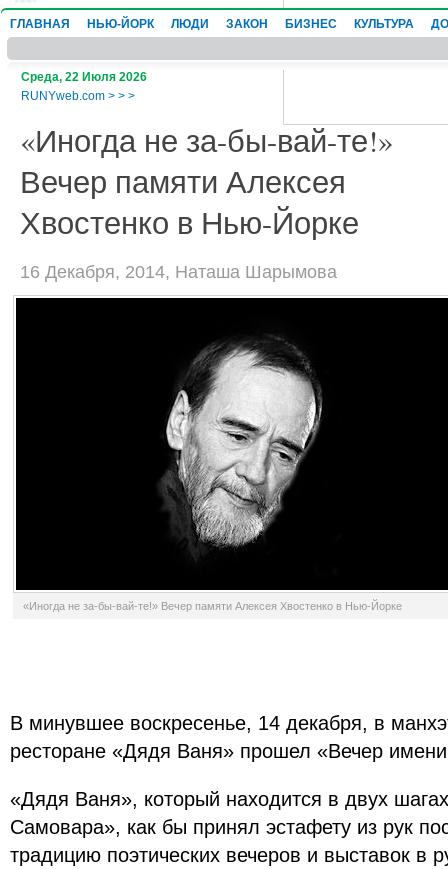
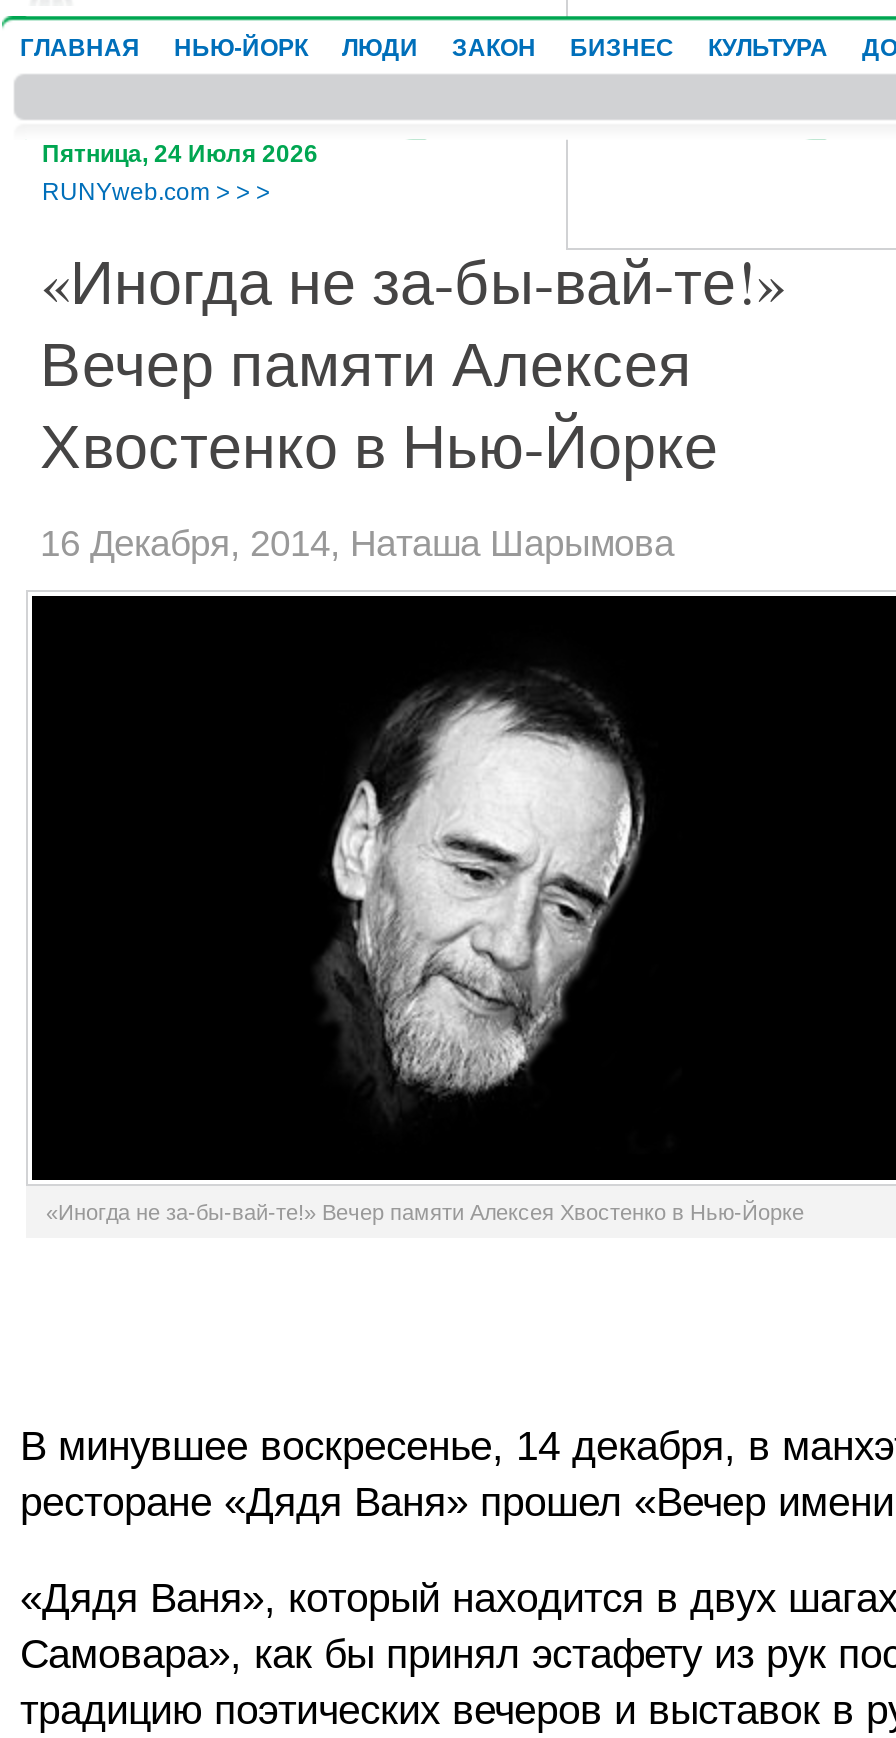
- Среда, 22 Июля 2026
+ Пятница, 24 Июля 2026
